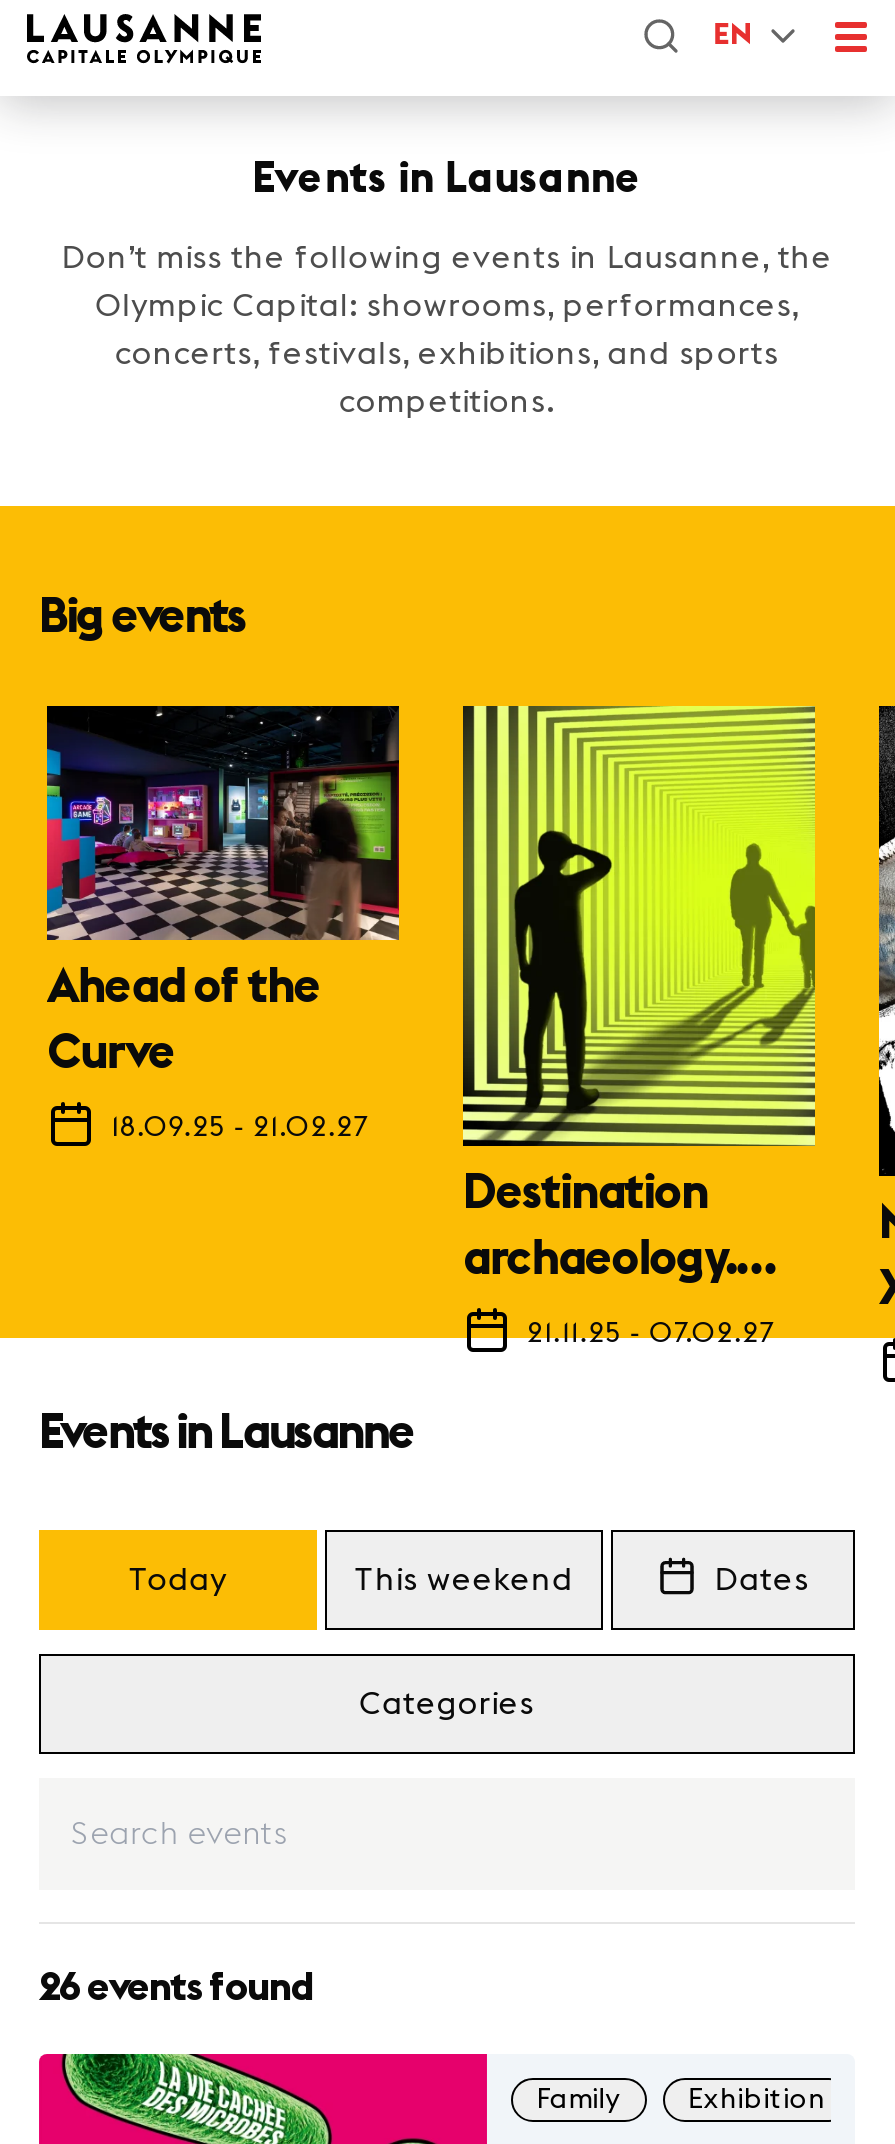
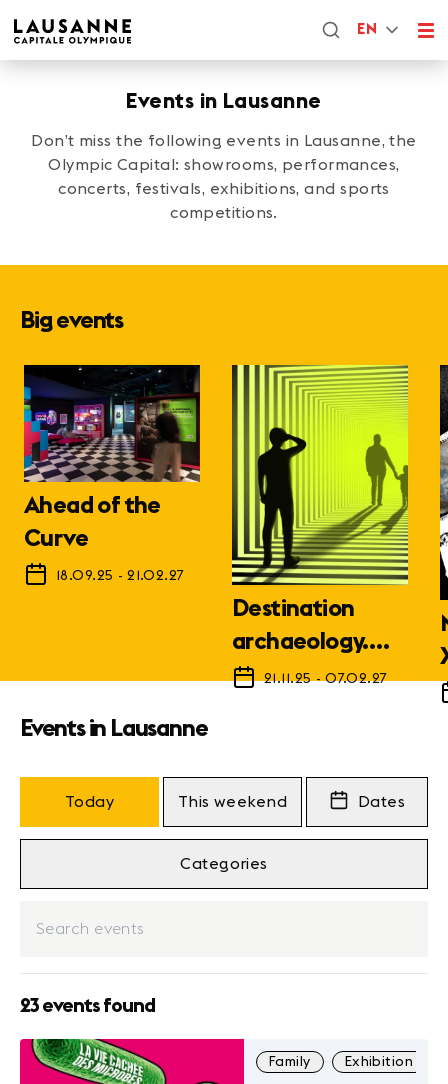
- 26 events found
+ 23 events found
